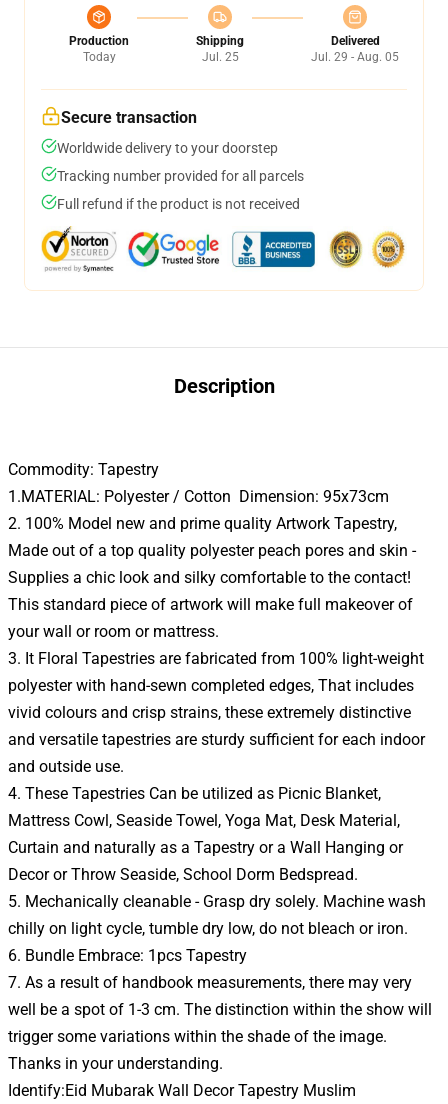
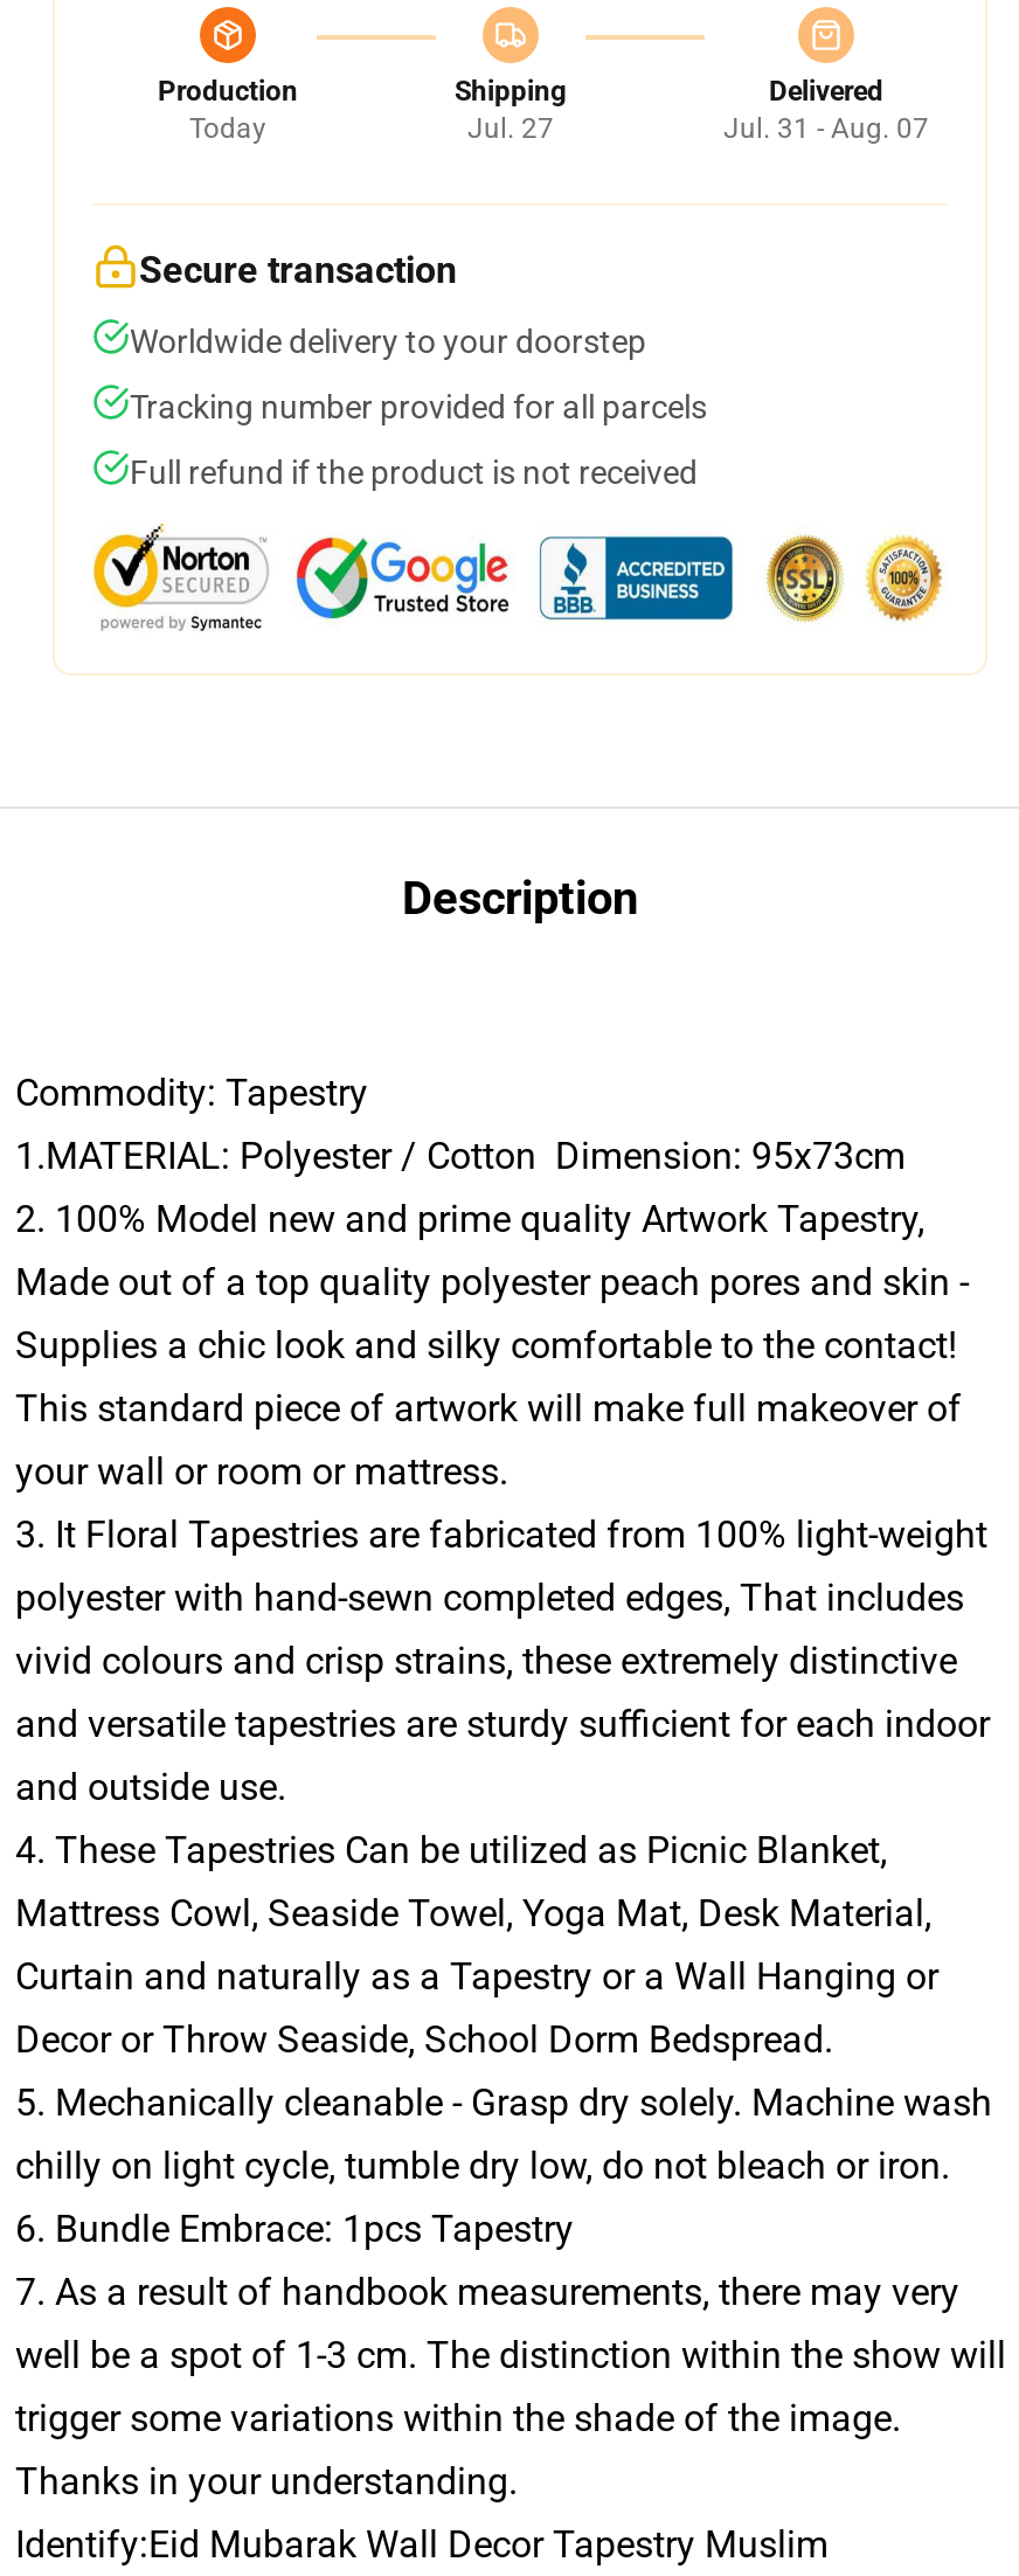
- Jul. 25
+ Jul. 27

- Jul. 29 - Aug. 05
+ Jul. 31 - Aug. 07
